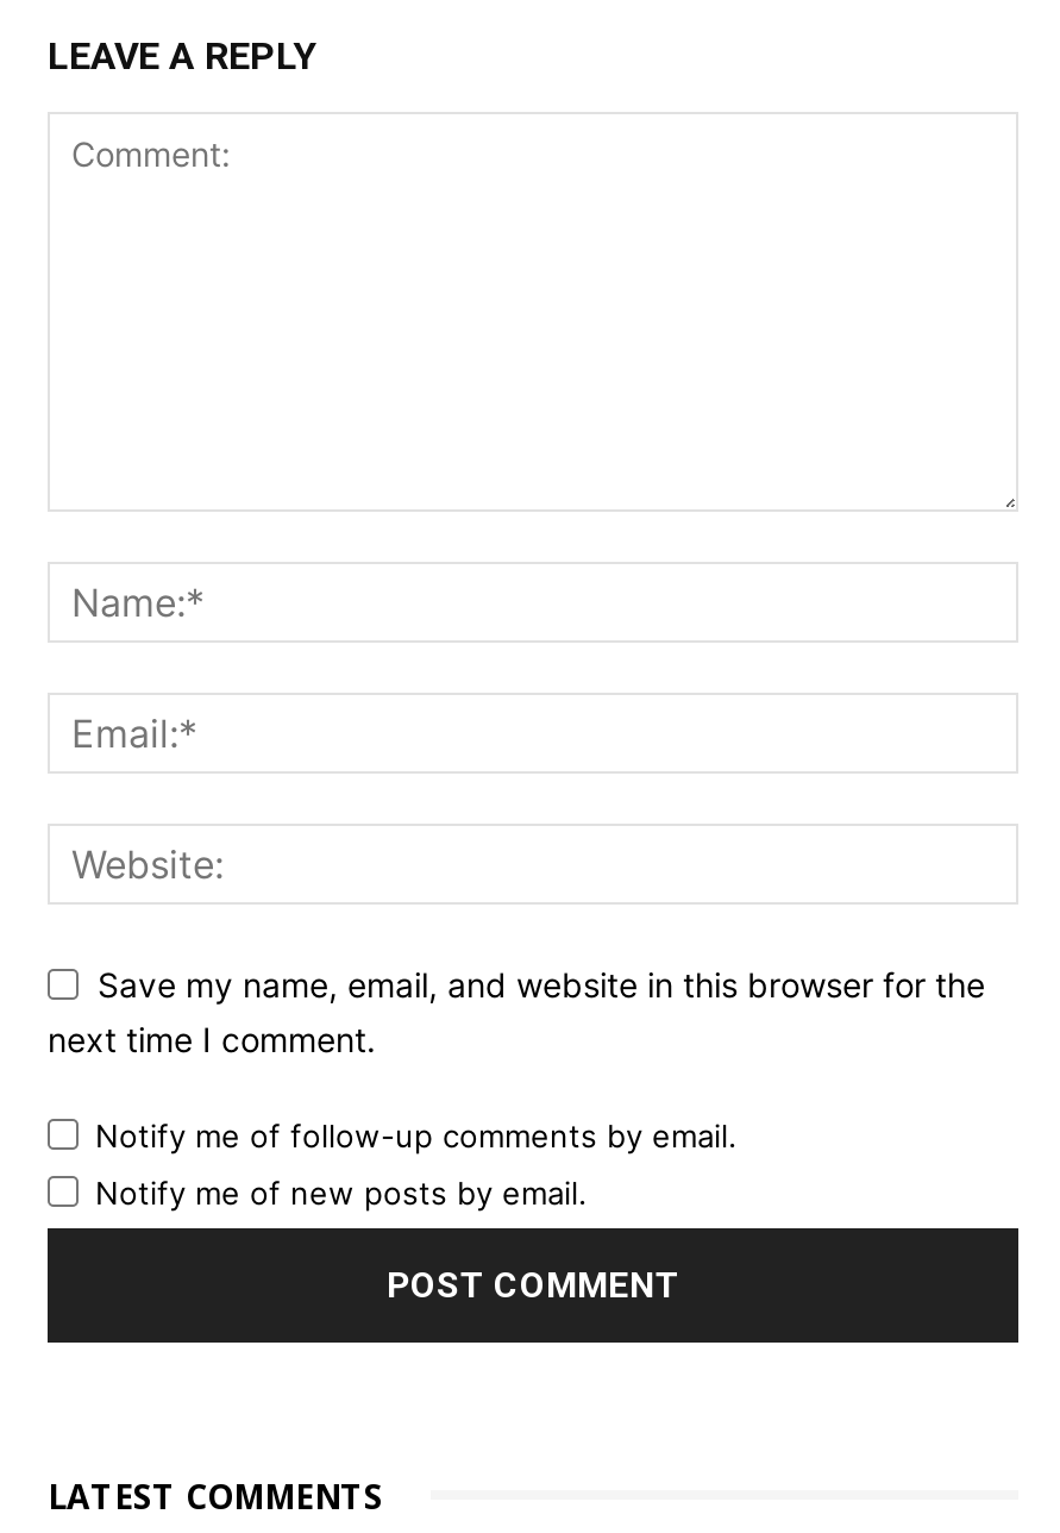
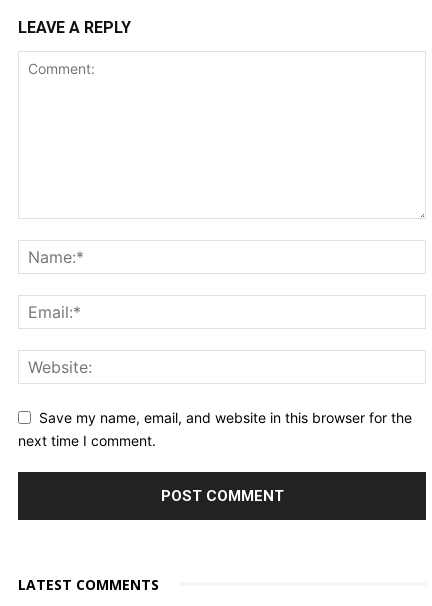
- Notify me of follow-up comments by email.
- Notify me of new posts by email.
